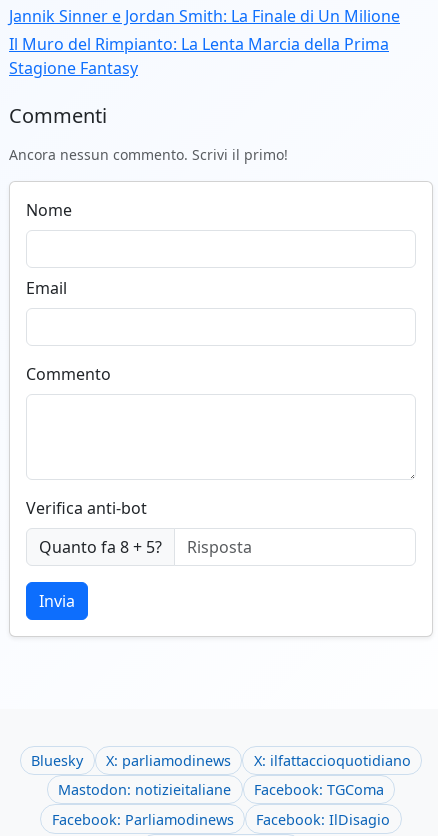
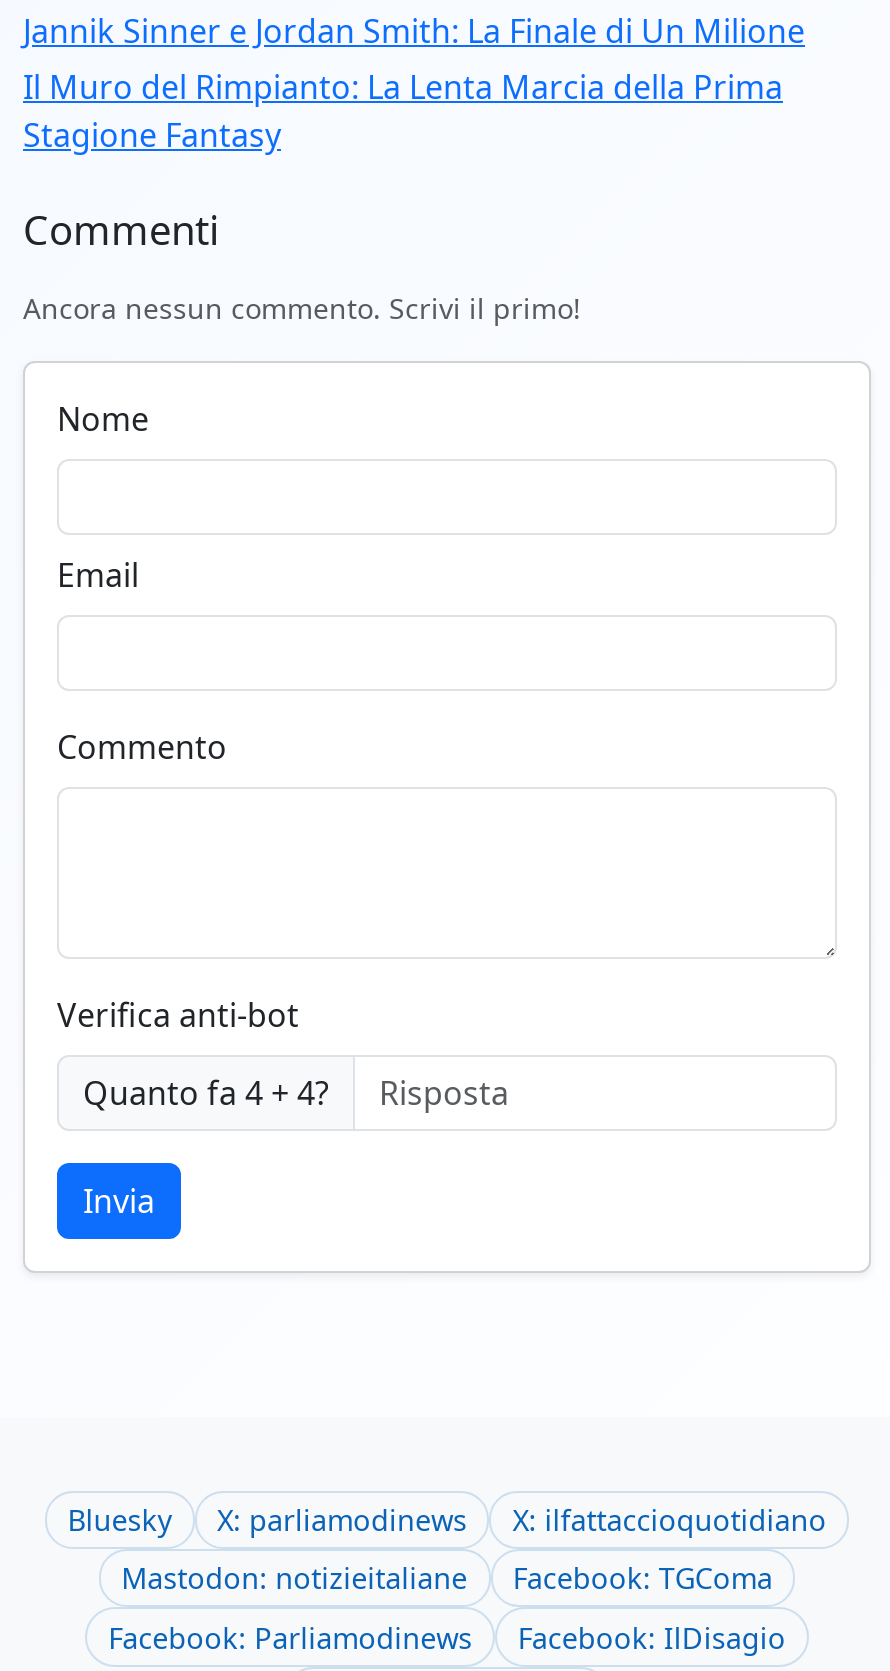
- Quanto fa 8 + 5?
+ Quanto fa 4 + 4?
